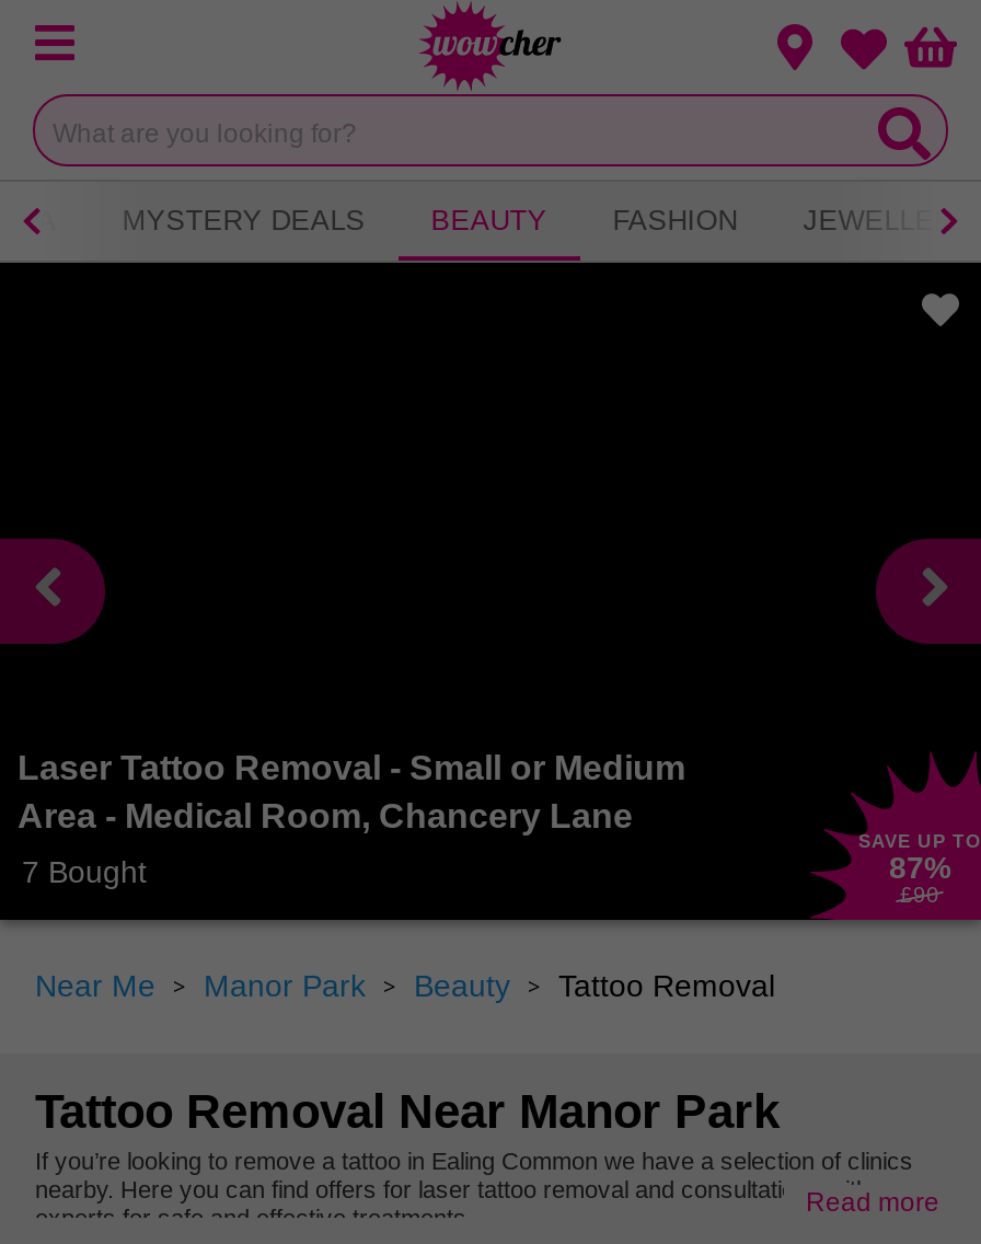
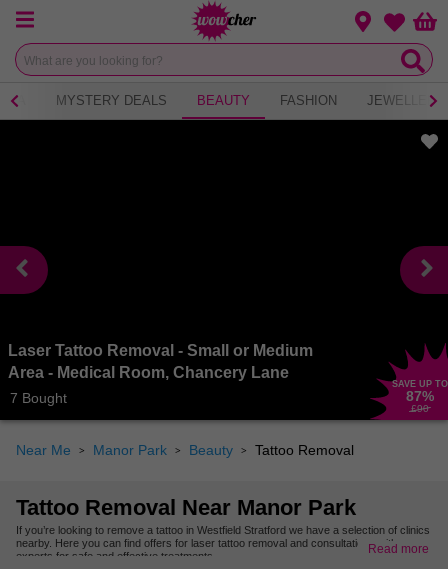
- If you’re looking to remove a tattoo in Ealing Common we have a selection of clinics
+ If you’re looking to remove a tattoo in Westfield Stratford we have a selection of clinics
